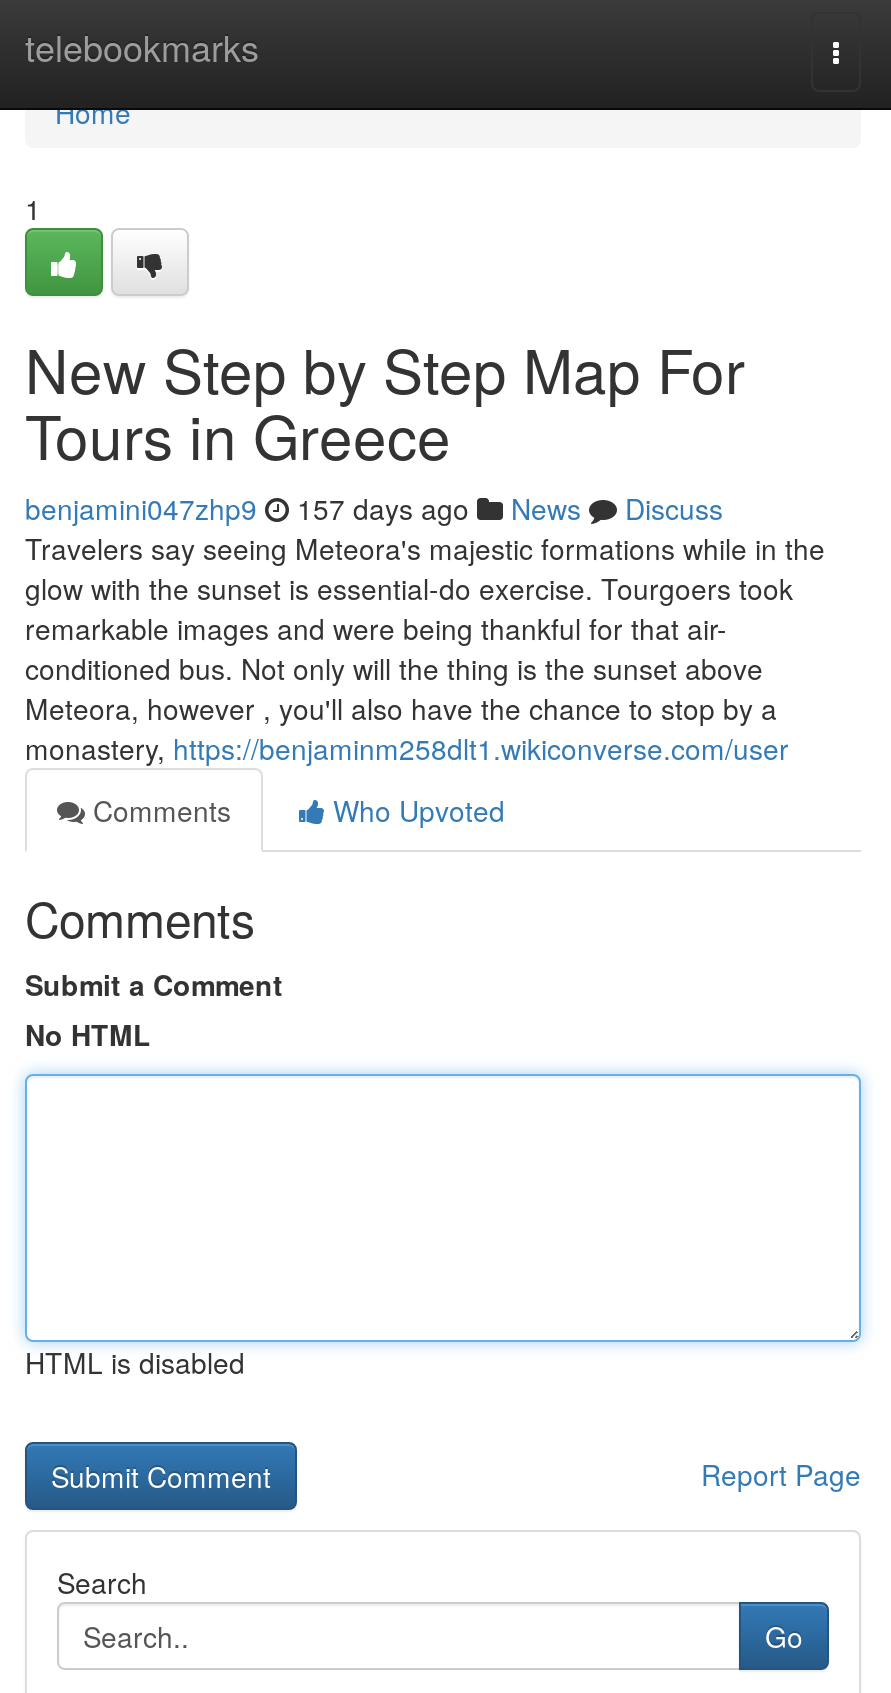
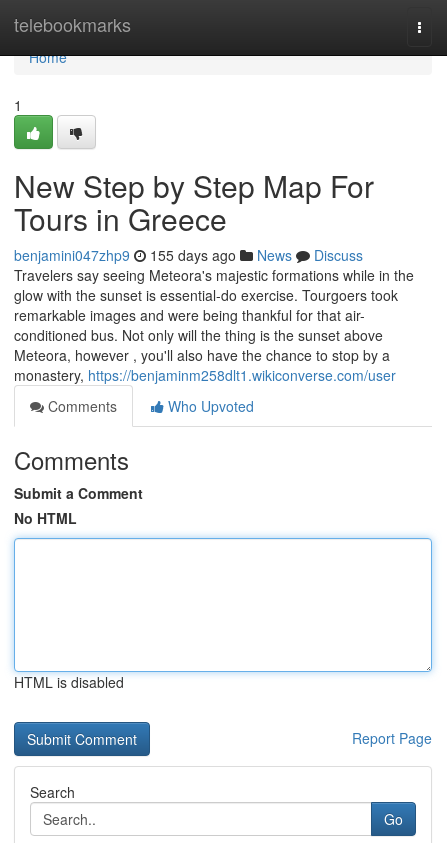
- benjamini047zhp9 157 days ago News Discuss
+ benjamini047zhp9 155 days ago News Discuss
